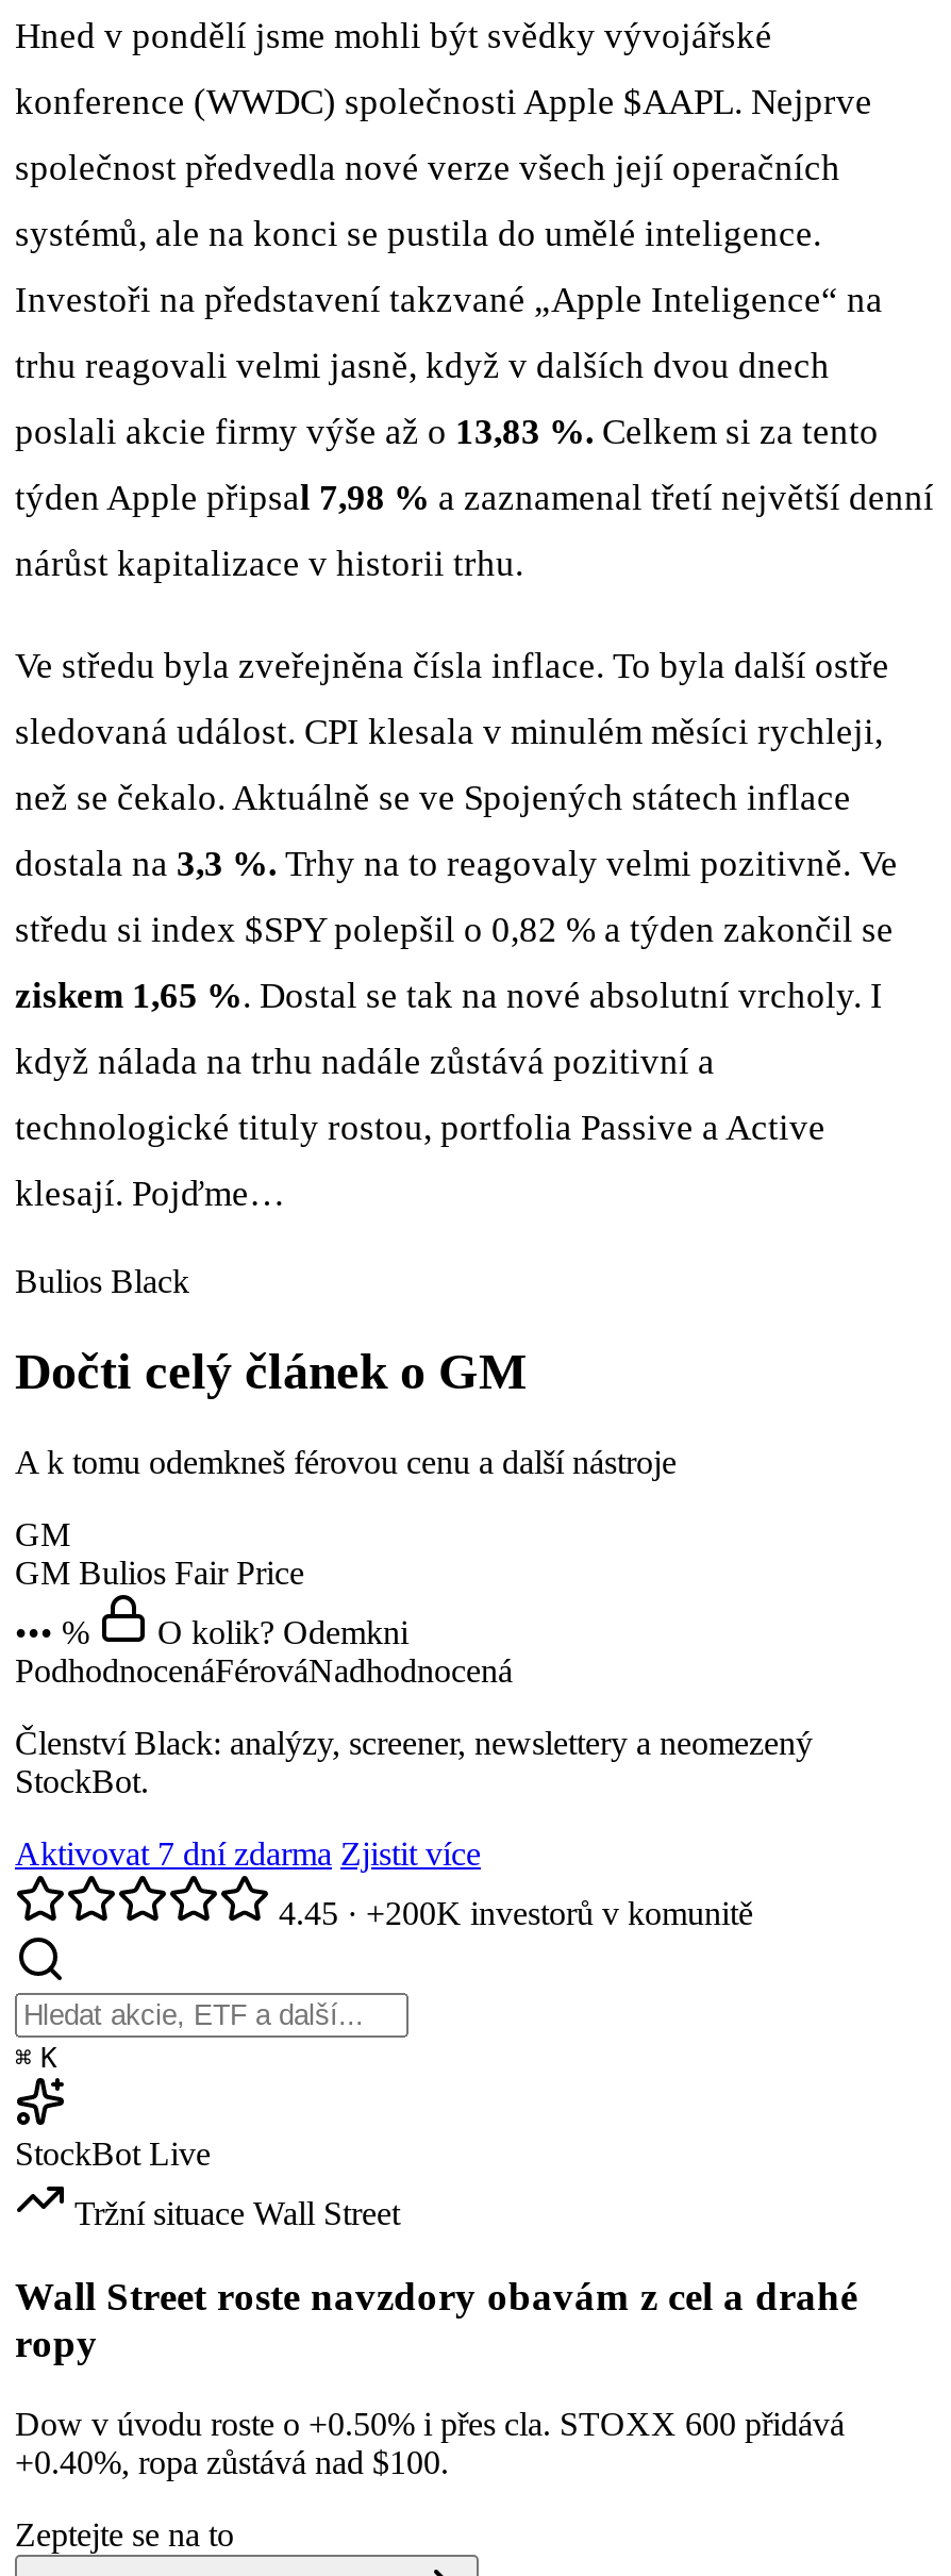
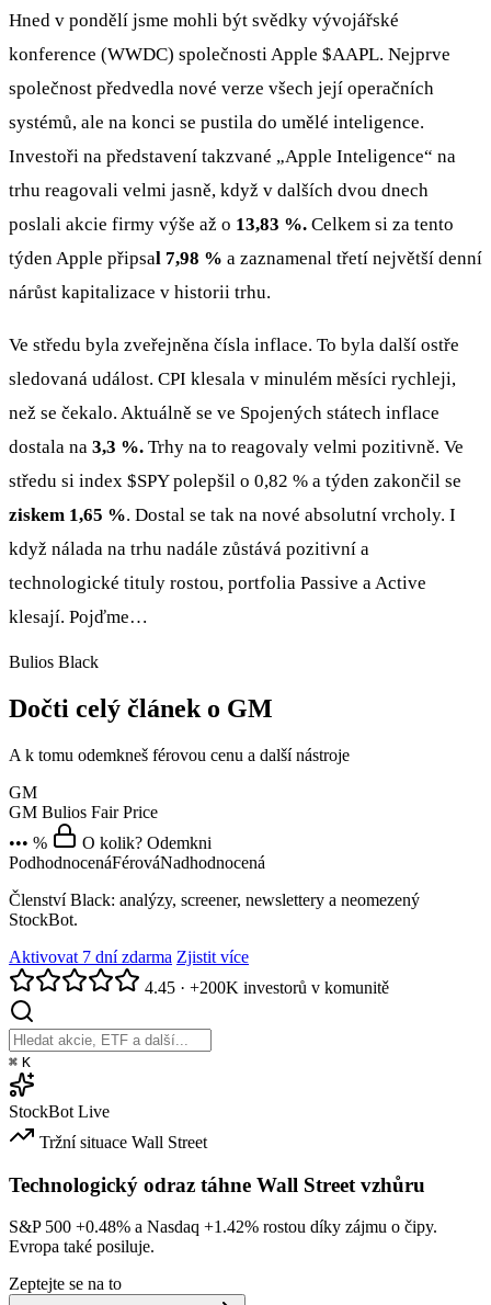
- Wall Street roste navzdory obavám z cel a drahé
- ropy
+ Technologický odraz táhne Wall Street vzhůru

- Dow v úvodu roste o +0.50% i přes cla. STOXX 600 přidává
- +0.40%, ropa zůstává nad $100.
+ S&P 500 +0.48% a Nasdaq +1.42% rostou díky zájmu o čipy.
+ Evropa také posiluje.
